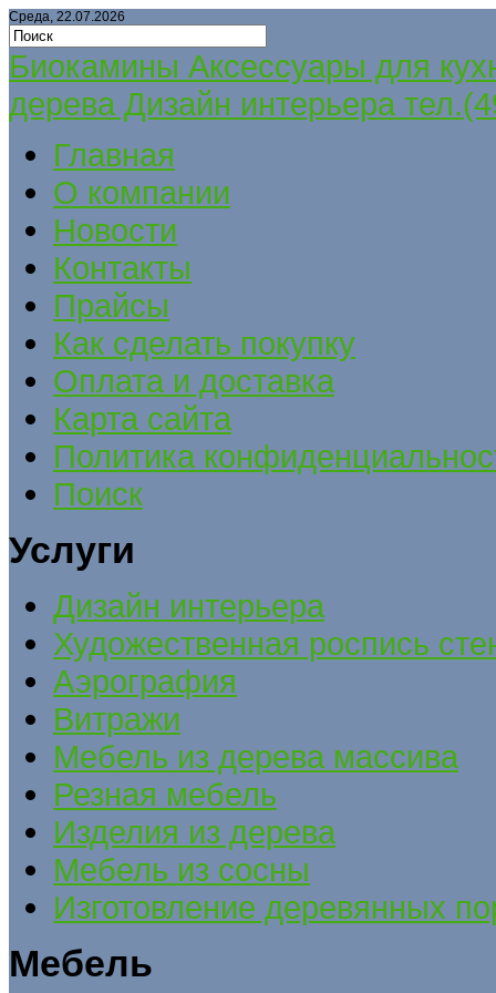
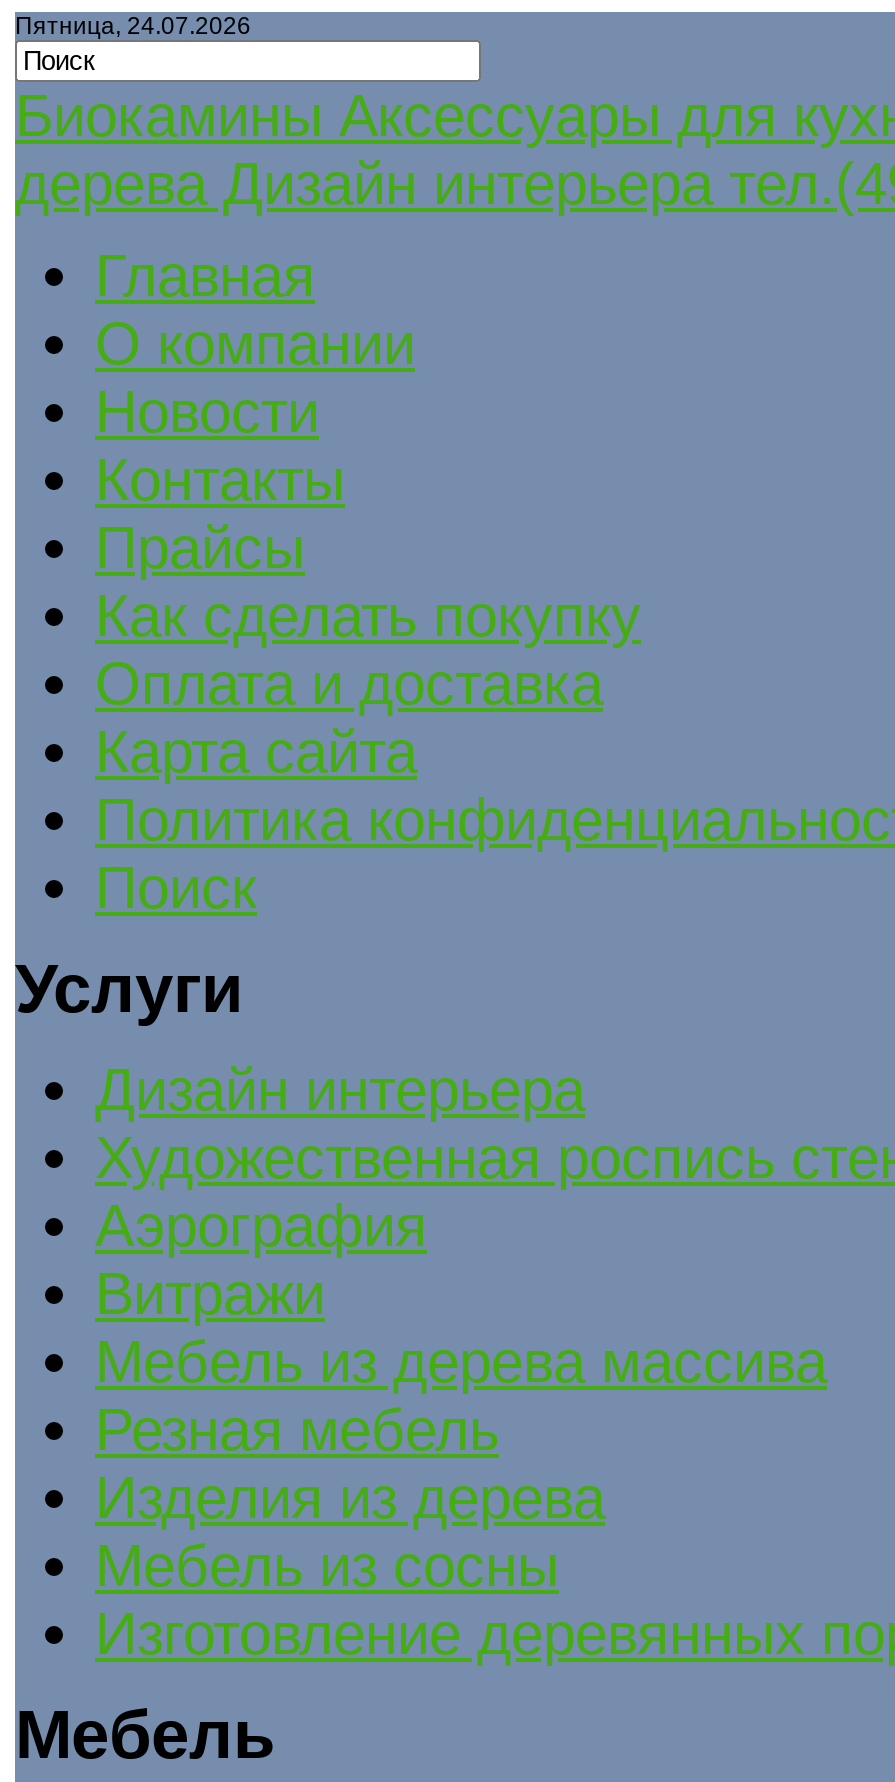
- Среда, 22.07.2026
+ Пятница, 24.07.2026
